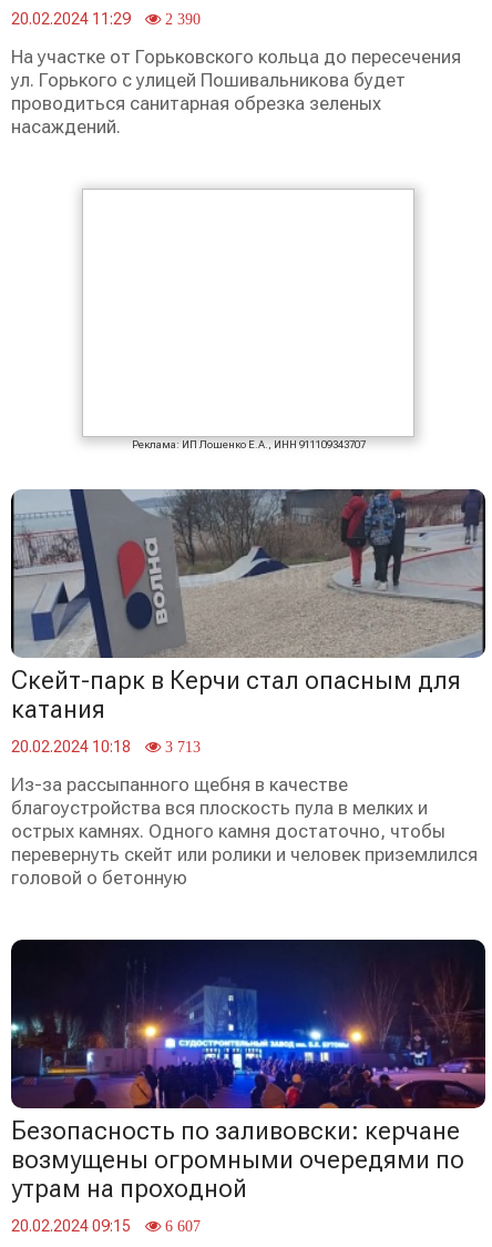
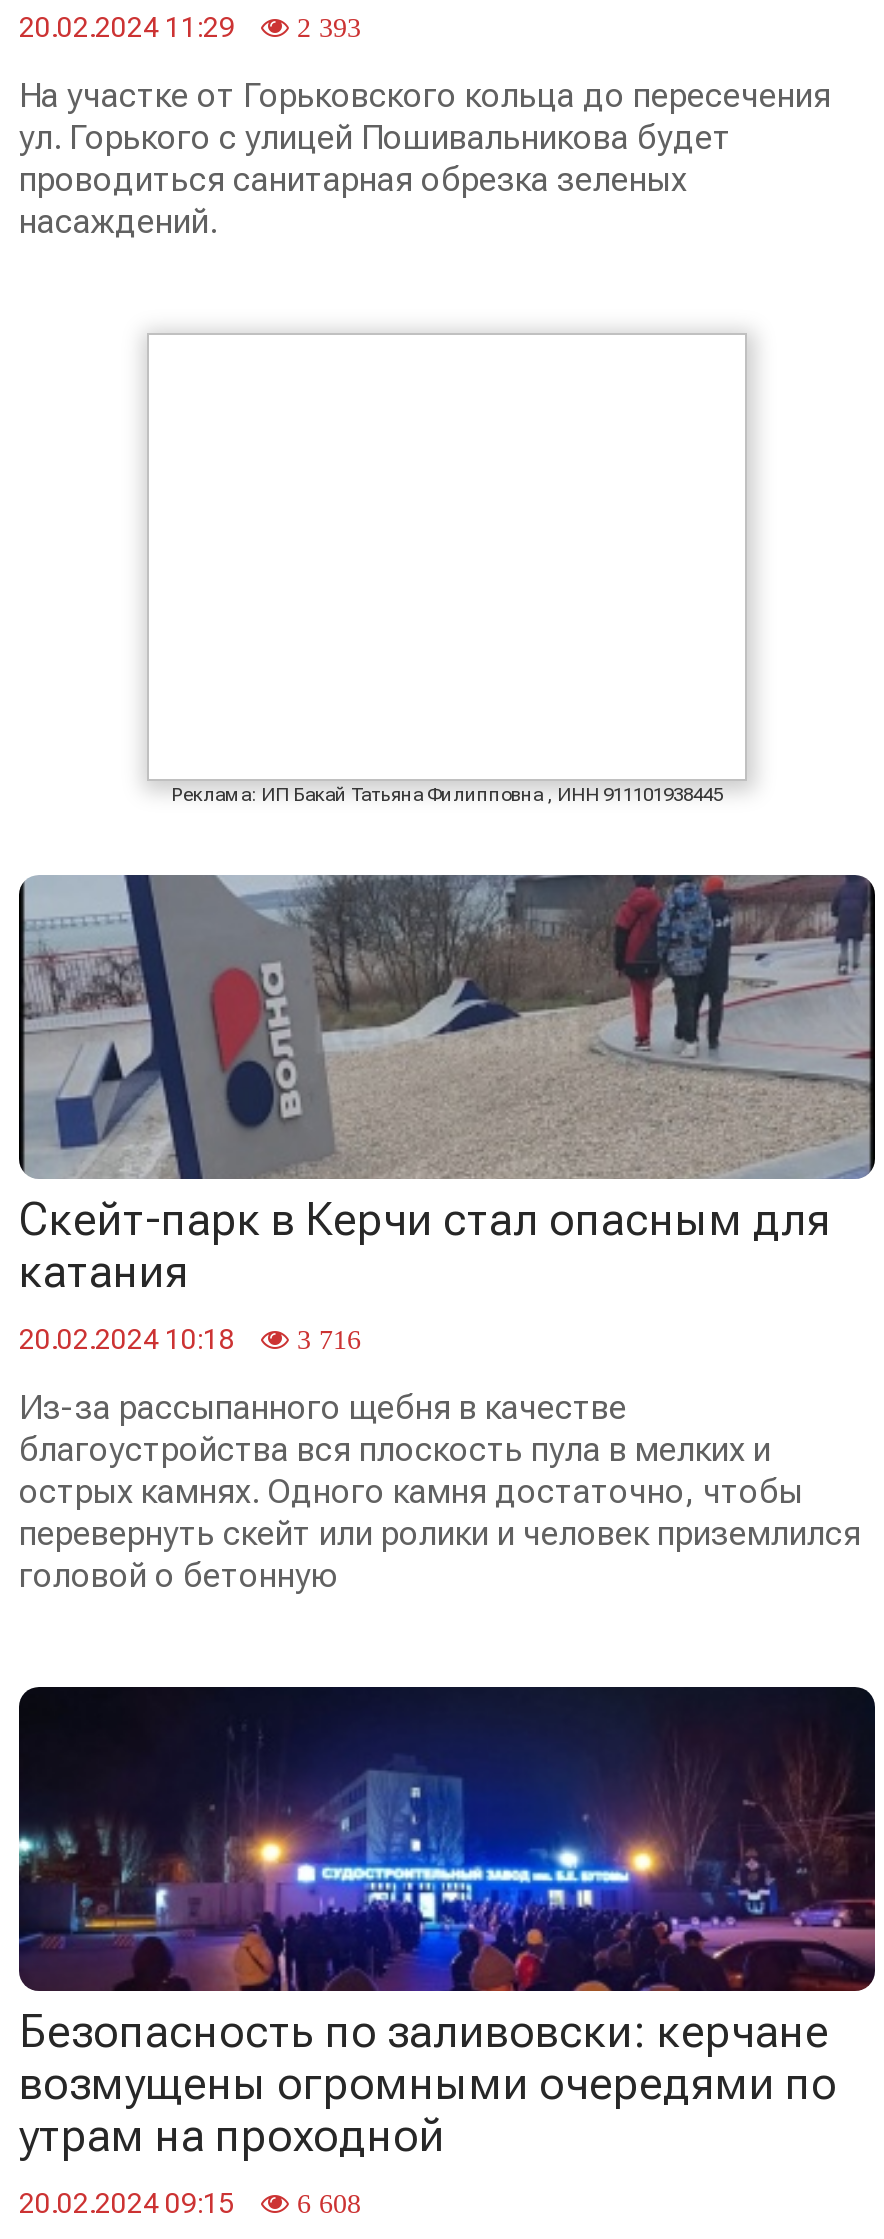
- 20.02.2024 11:29 2 390
+ 20.02.2024 11:29 2 393

- Реклама: ИП Лошенко Е.А., ИНН 911109343707
+ Реклама: ИП Бакай Татьяна Филипповна , ИНН 911101938445

- 20.02.2024 10:18 3 713
+ 20.02.2024 10:18 3 716

- 20.02.2024 09:15 6 607
+ 20.02.2024 09:15 6 608
